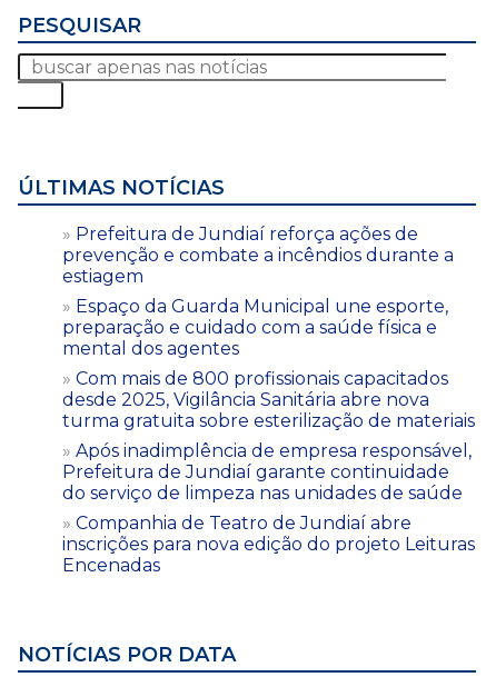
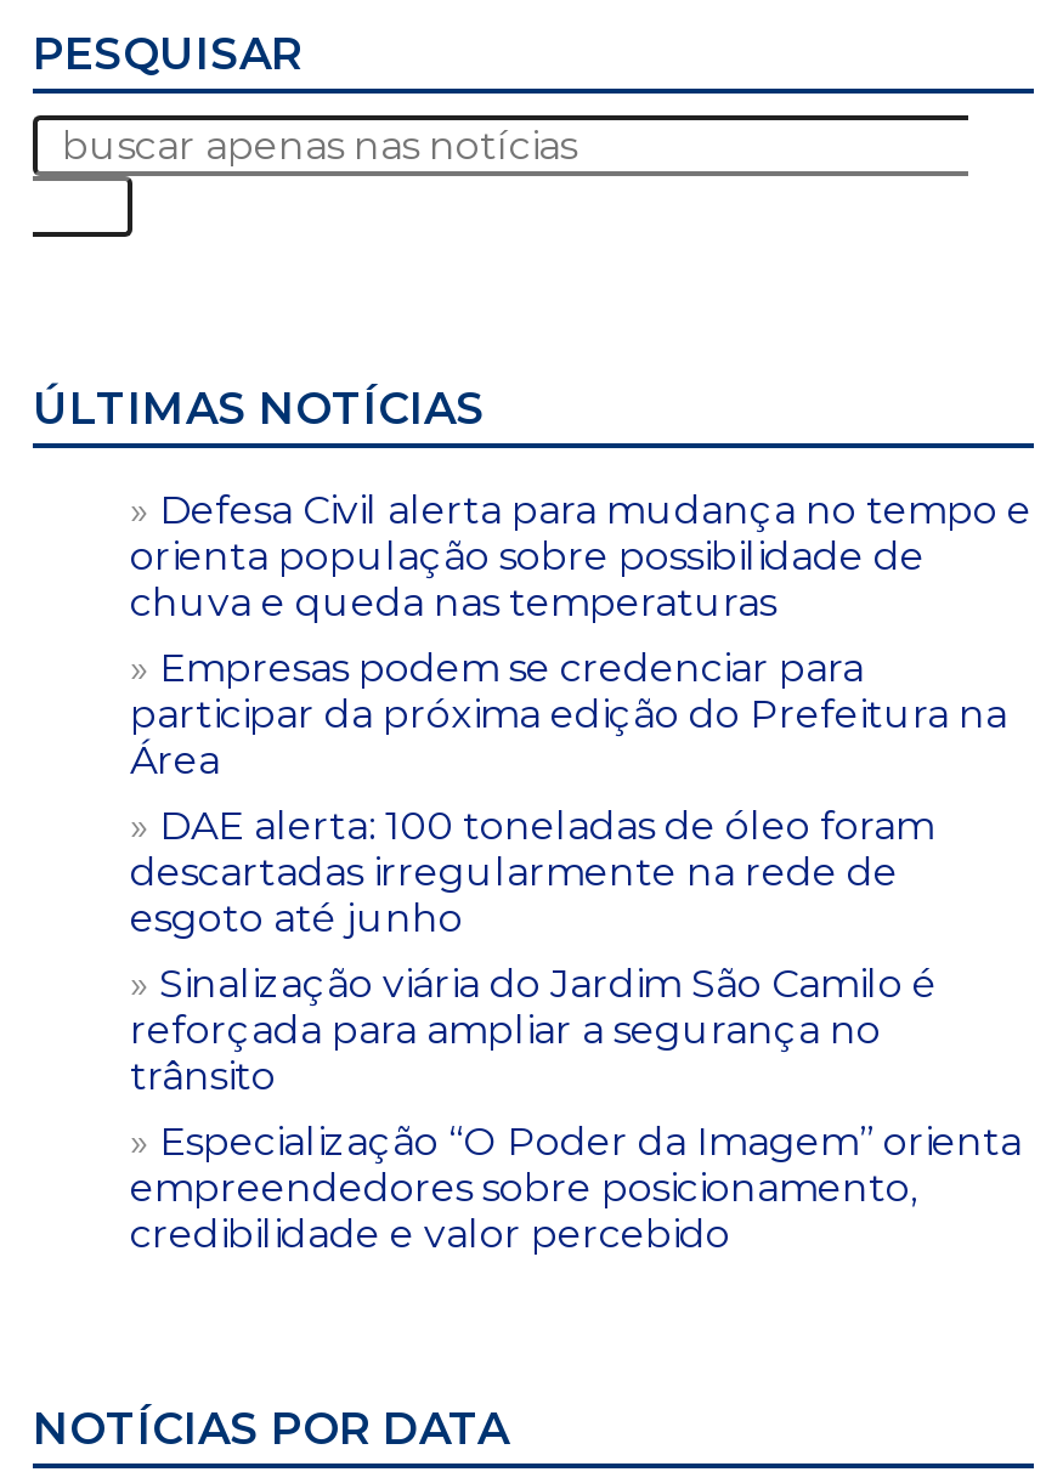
- Prefeitura de Jundiaí reforça ações de
- prevenção e combate a incêndios durante a
- estiagem
- Espaço da Guarda Municipal une esporte,
- preparação e cuidado com a saúde física e
- mental dos agentes
- Com mais de 800 profissionais capacitados
- desde 2025, Vigilância Sanitária abre nova
- turma gratuita sobre esterilização de materiais
- Após inadimplência de empresa responsável,
- Prefeitura de Jundiaí garante continuidade
- do serviço de limpeza nas unidades de saúde
- Companhia de Teatro de Jundiaí abre
- inscrições para nova edição do projeto Leituras
- Encenadas
+ Defesa Civil alerta para mudança no tempo e
+ orienta população sobre possibilidade de
+ chuva e queda nas temperaturas
+ Empresas podem se credenciar para
+ participar da próxima edição do Prefeitura na
+ Área
+ DAE alerta: 100 toneladas de óleo foram
+ descartadas irregularmente na rede de
+ esgoto até junho
+ Sinalização viária do Jardim São Camilo é
+ reforçada para ampliar a segurança no
+ trânsito
+ Especialização “O Poder da Imagem” orienta
+ empreendedores sobre posicionamento,
+ credibilidade e valor percebido
